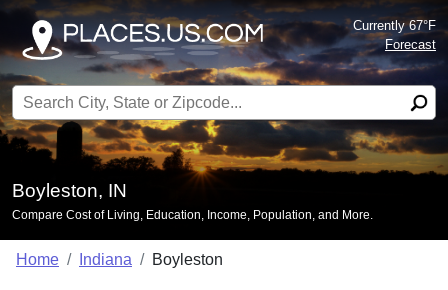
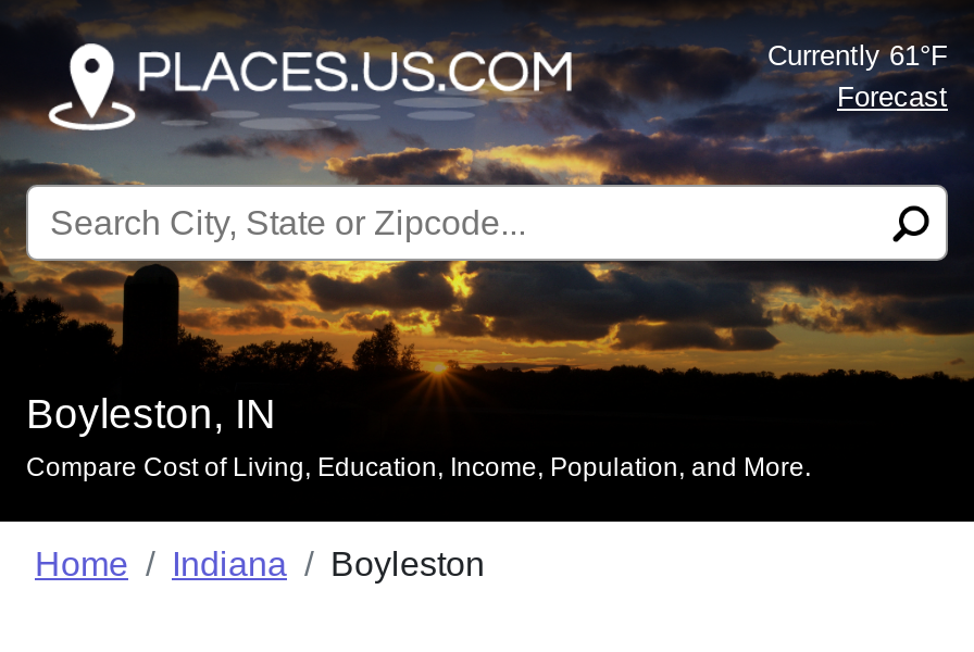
- Currently 67°F
+ Currently 61°F
